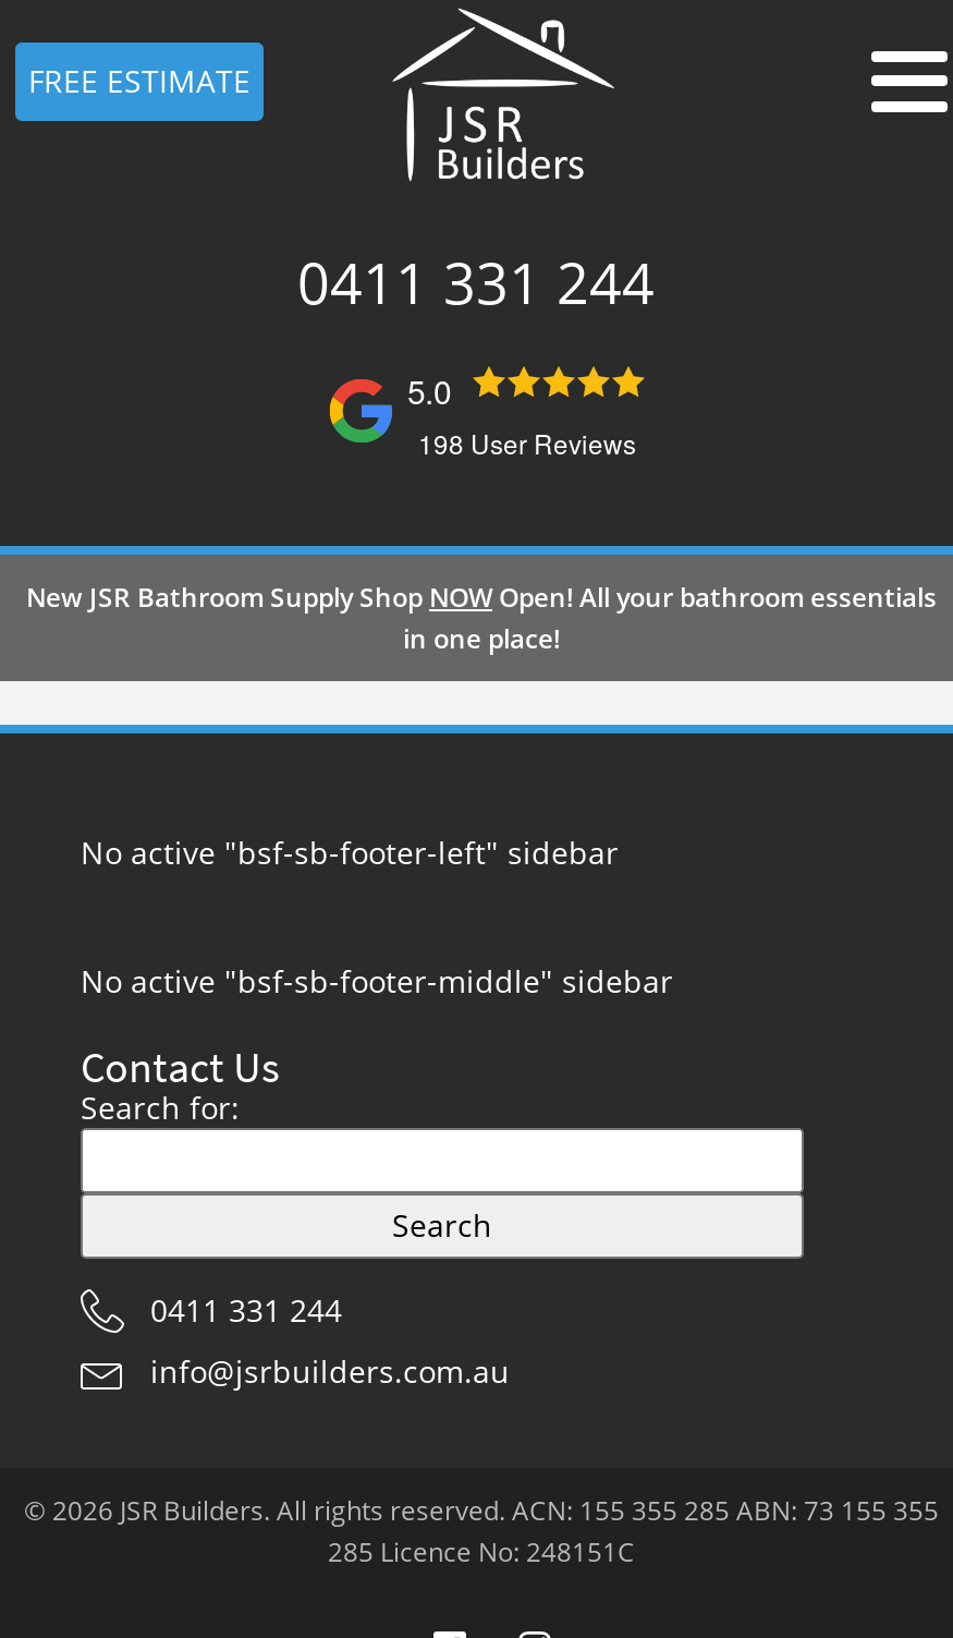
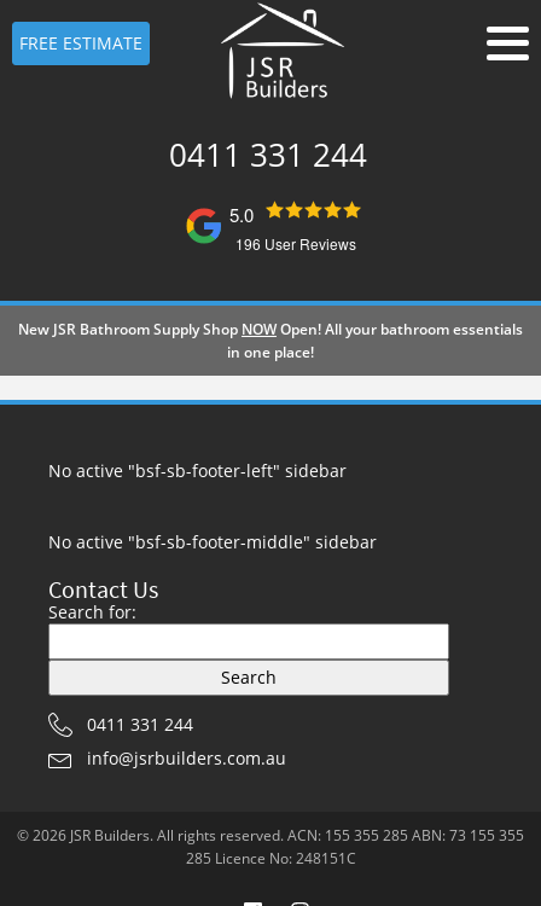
- 198 User Reviews
+ 196 User Reviews
